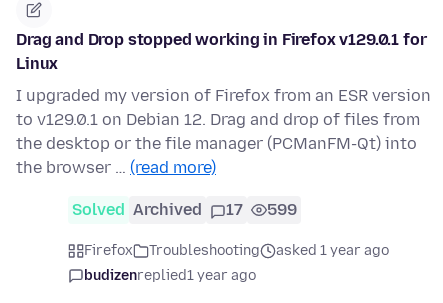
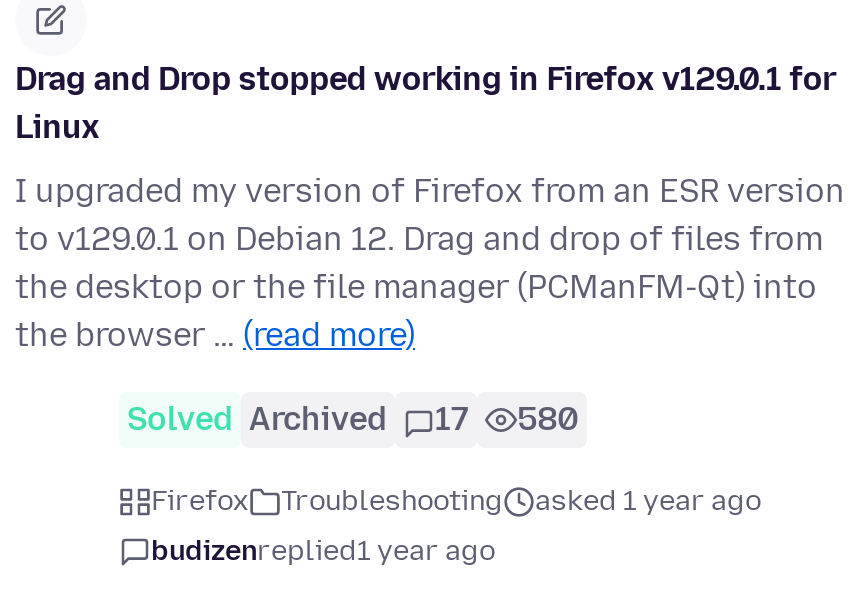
- Solved Archived 17 599
+ Solved Archived 17 580
